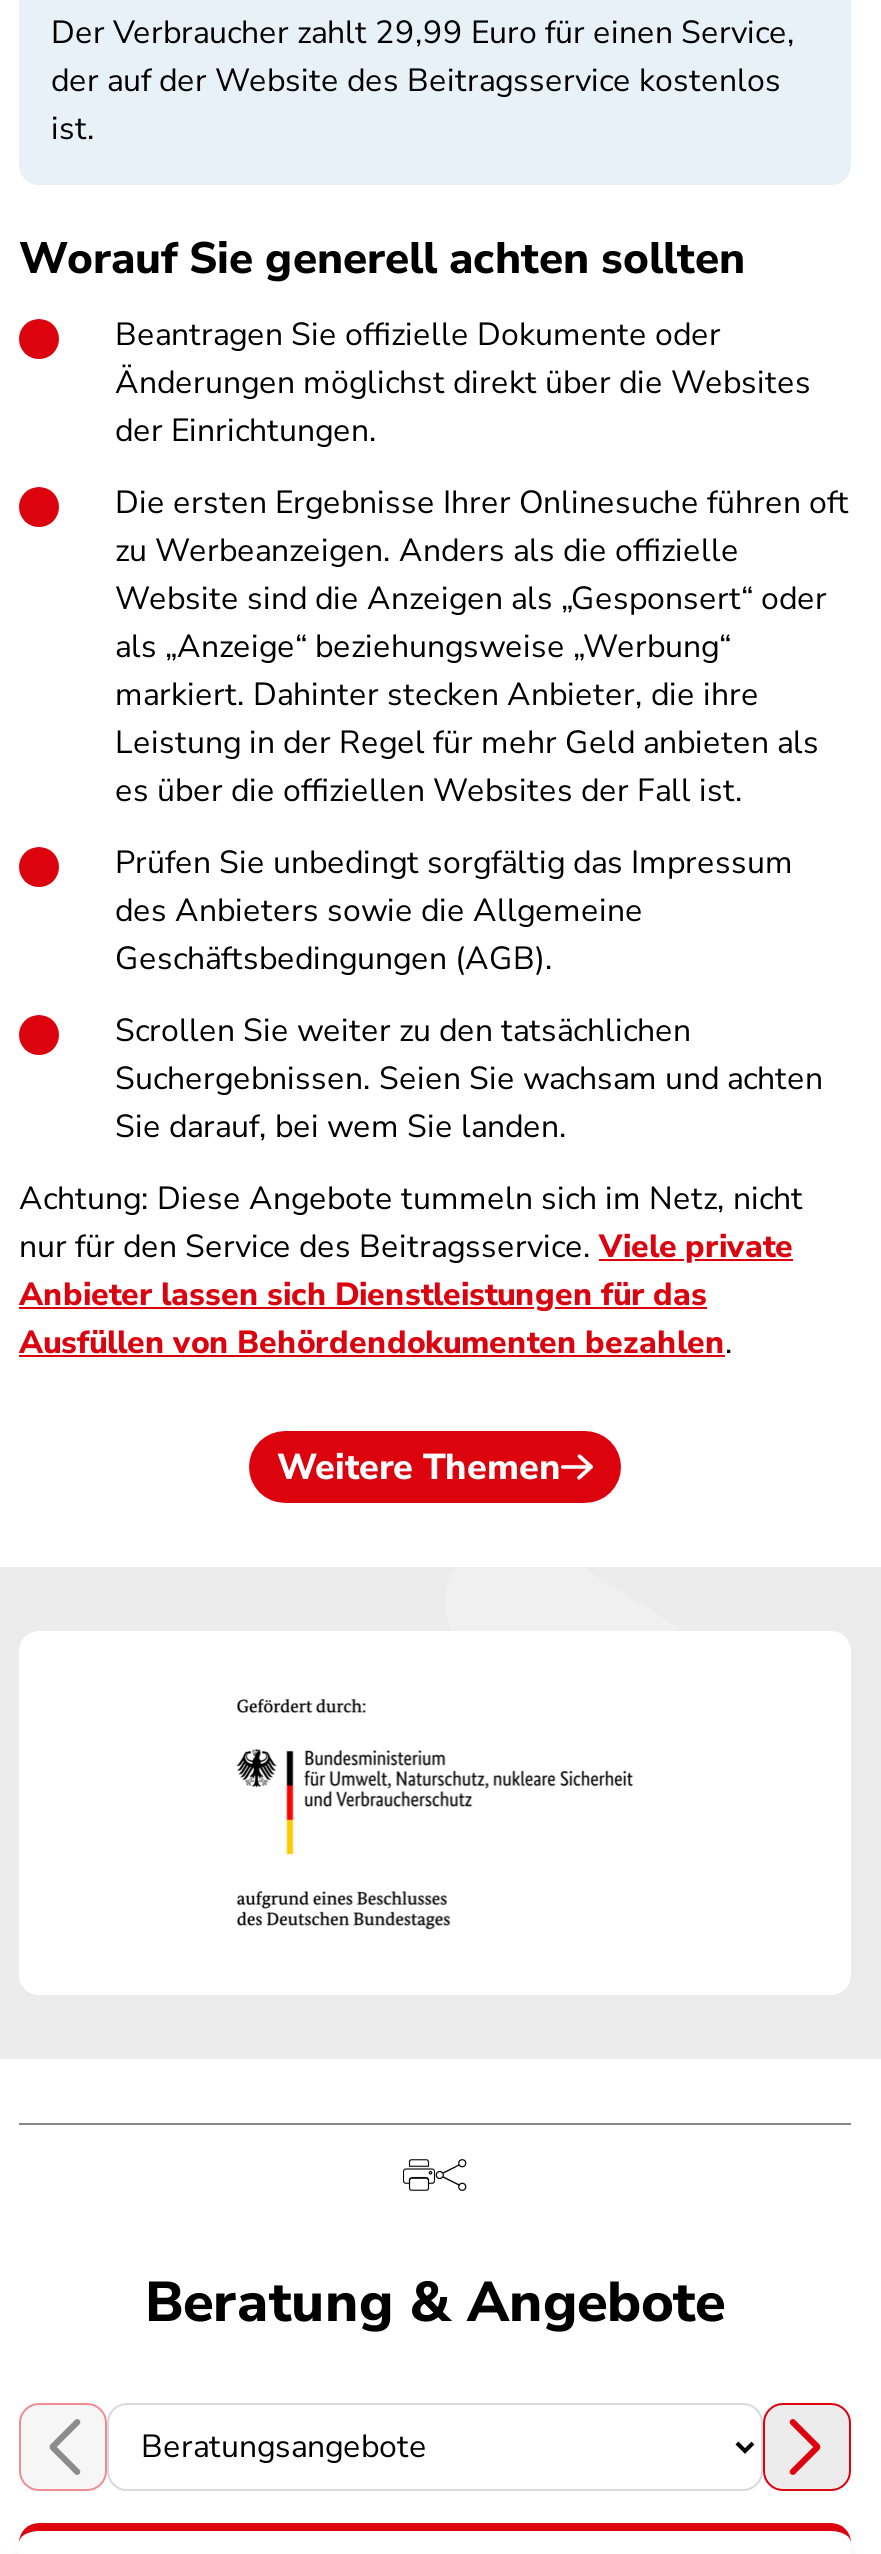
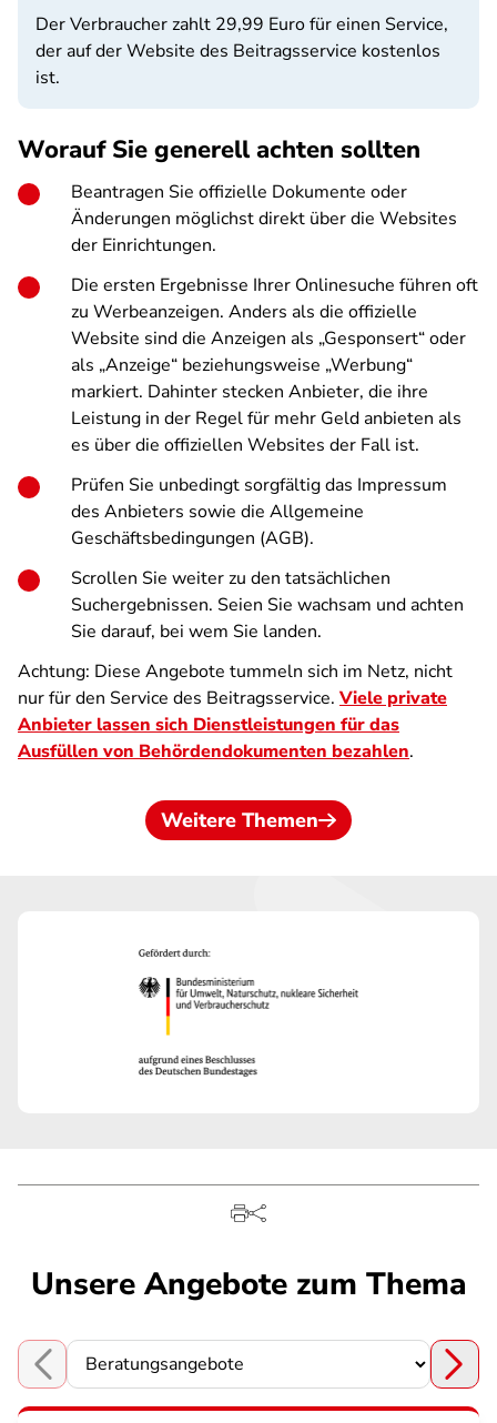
- Beratung & Angebote
+ Unsere Angebote zum Thema
